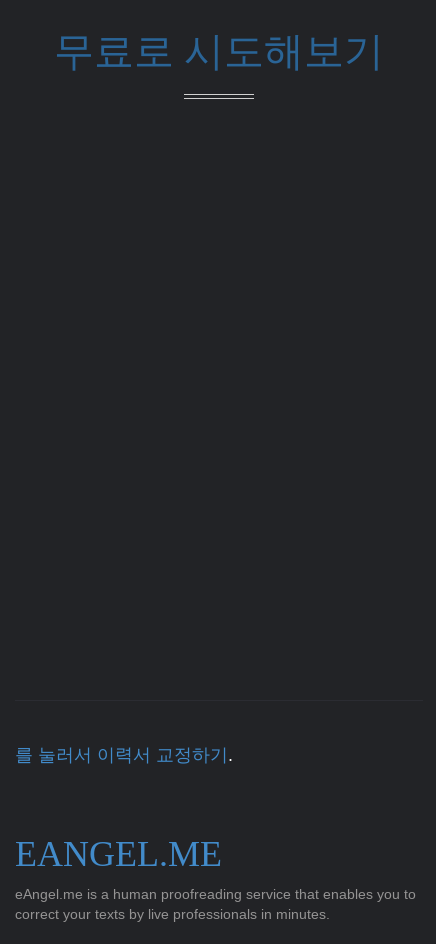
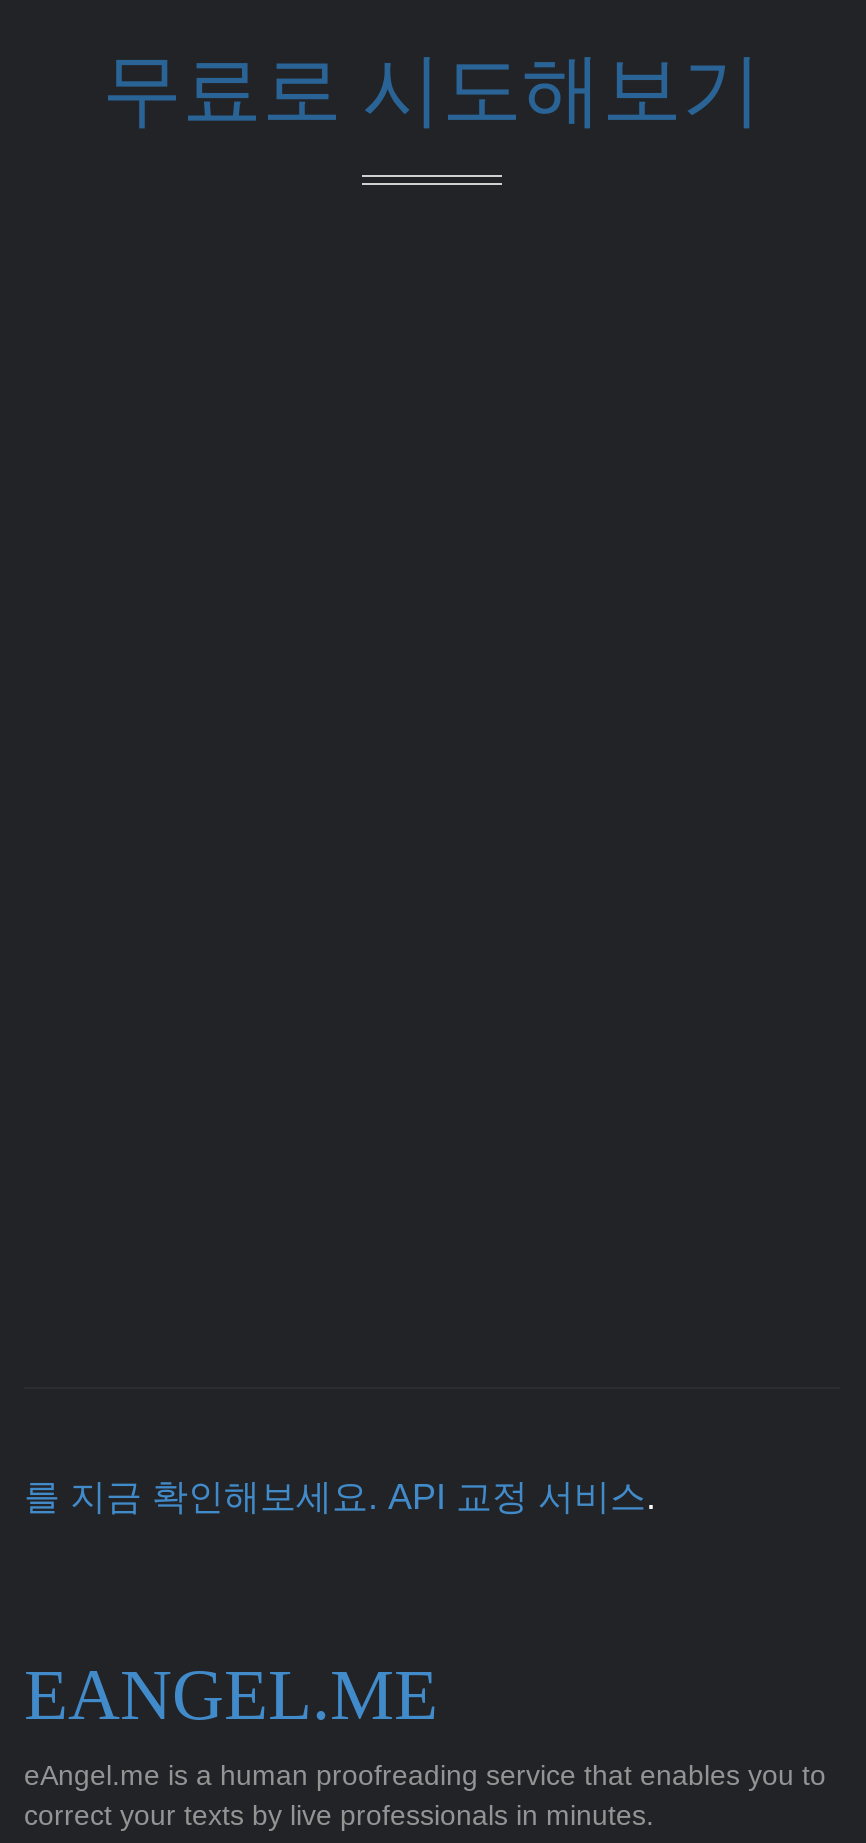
- 를 눌러서 이력서 교정하기.
+ 를 지금 확인해보세요. API 교정 서비스.
